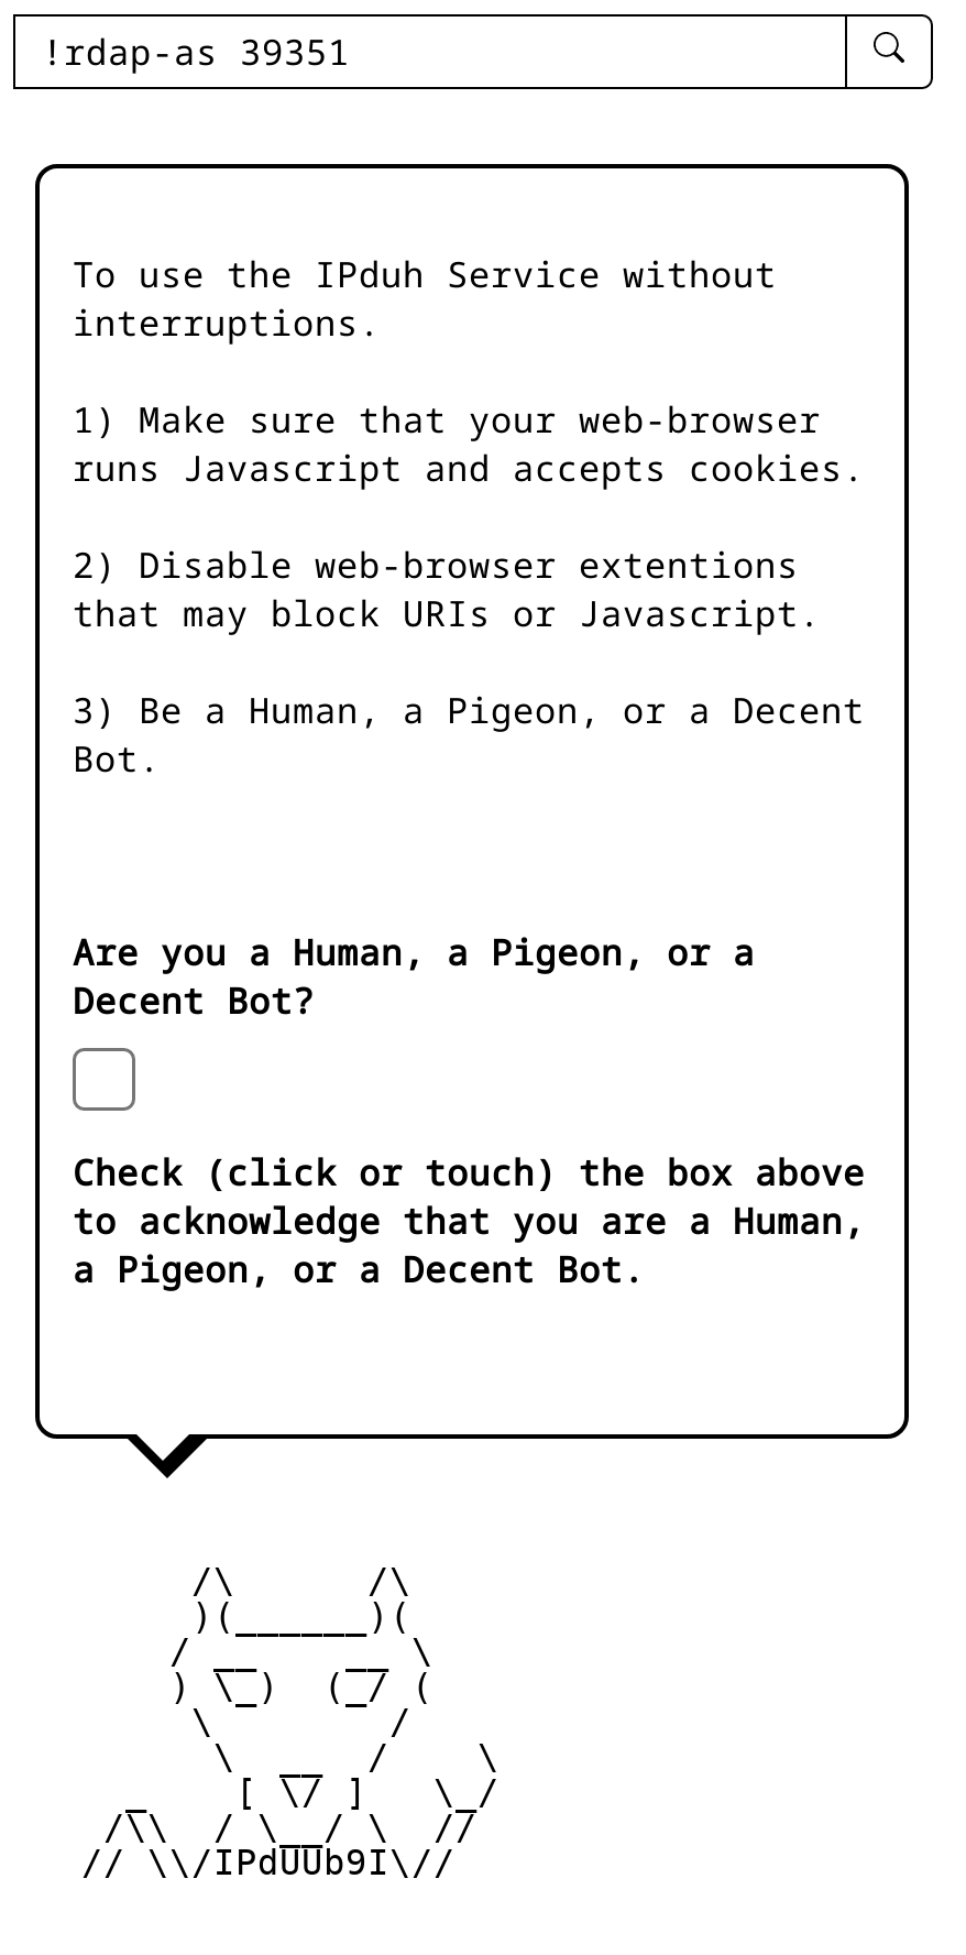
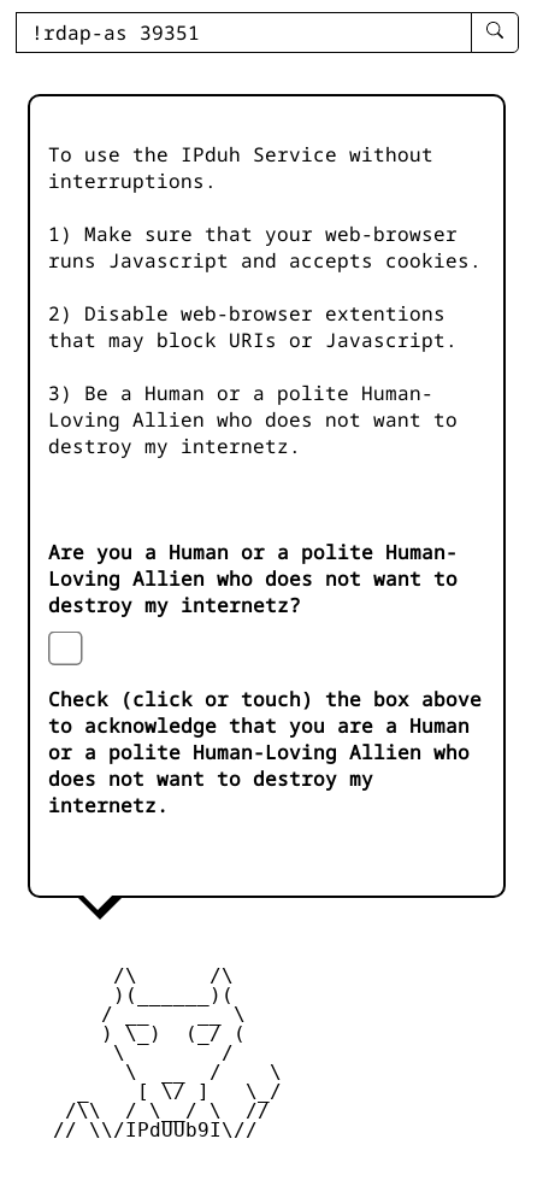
- 3) Be a Human, a Pigeon, or a Decent
- Bot.
+ 3) Be a Human or a polite Human-
+ Loving Allien who does not want to
+ destroy my internetz.

- Are you a Human, a Pigeon, or a
- Decent Bot?
+ Are you a Human or a polite Human-
+ Loving Allien who does not want to
+ destroy my internetz?

- to acknowledge that you are a Human,
- a Pigeon, or a Decent Bot.
+ to acknowledge that you are a Human
+ or a polite Human-Loving Allien who
+ does not want to destroy my
+ internetz.
